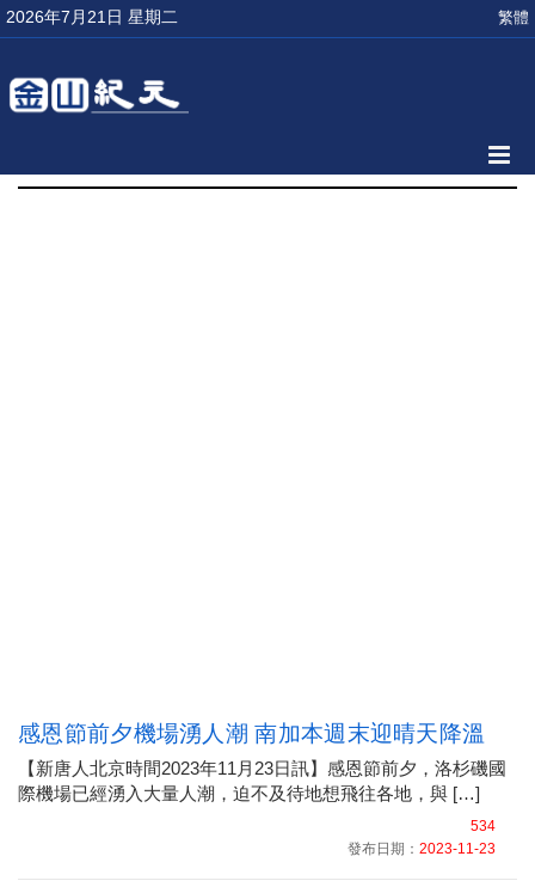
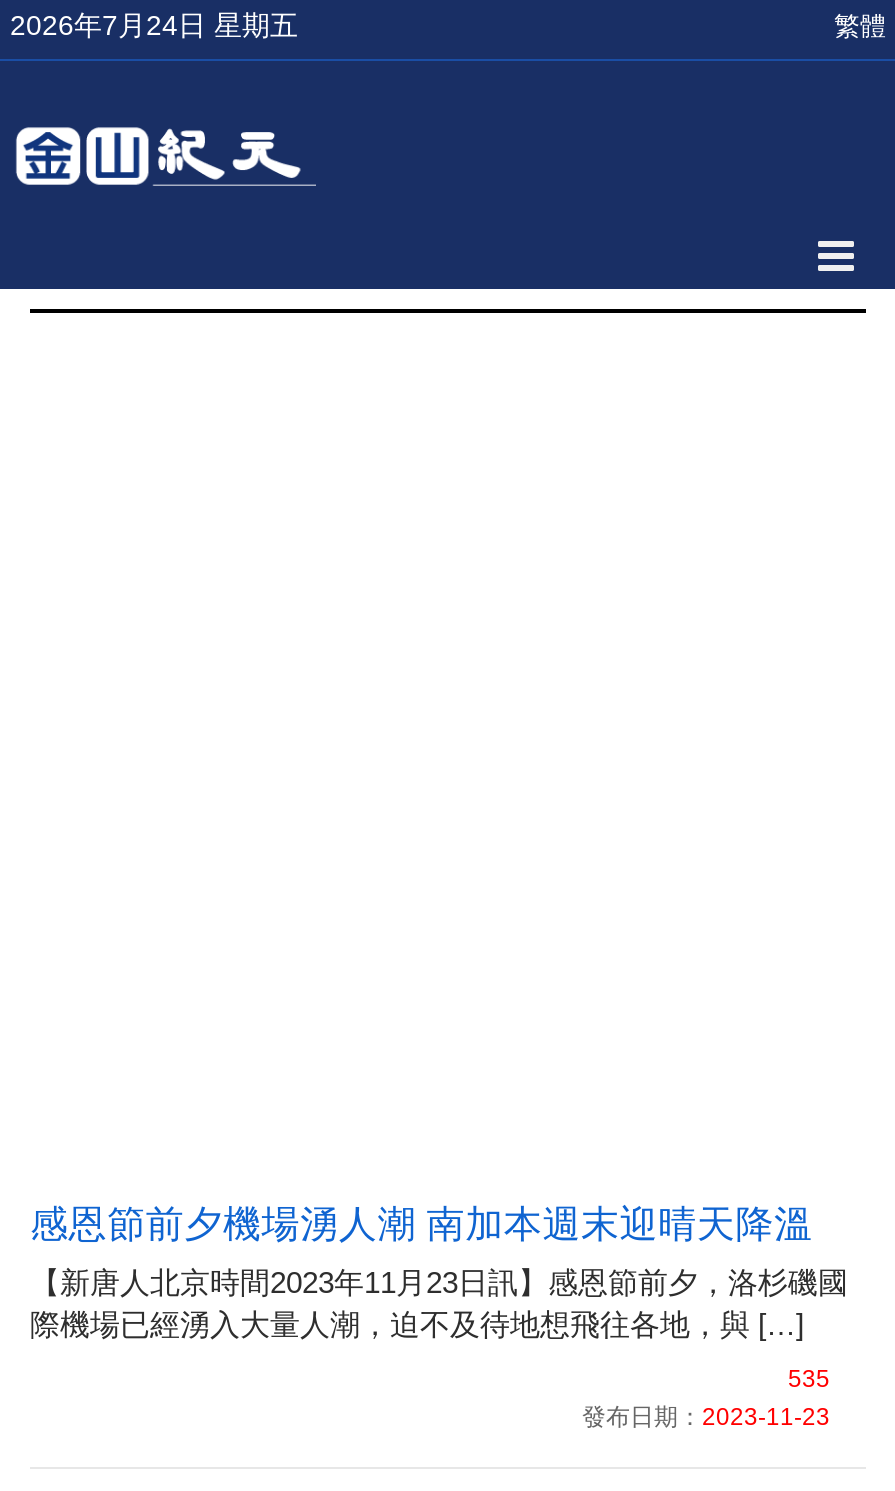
- 2026年7月21日 星期二
+ 2026年7月24日 星期五

- 534
+ 535
